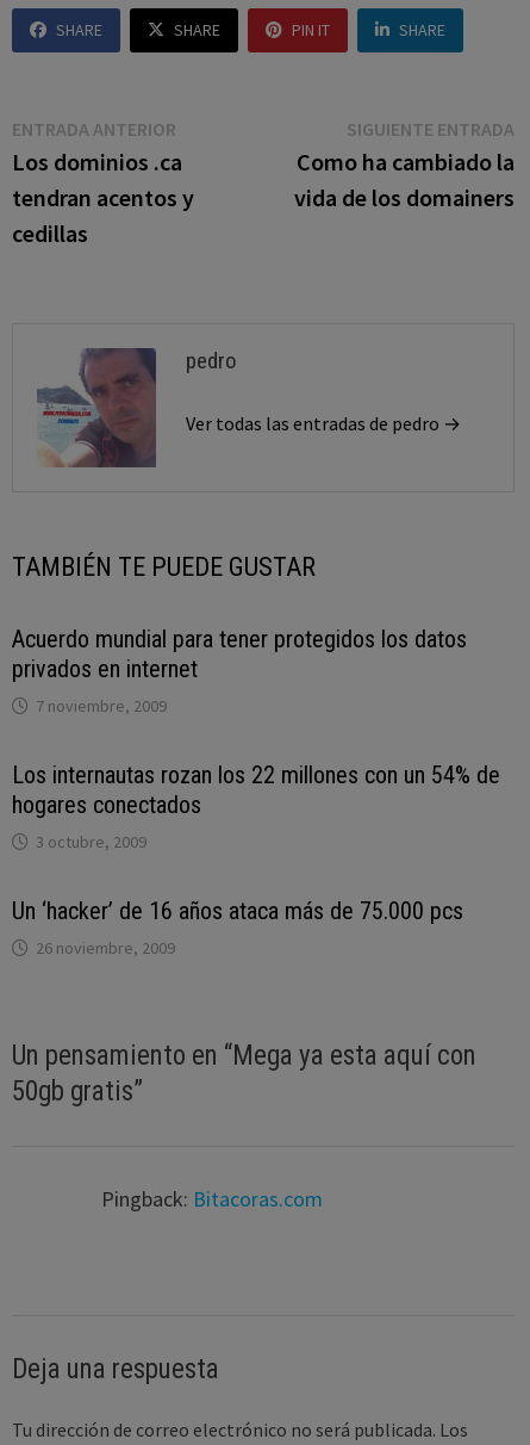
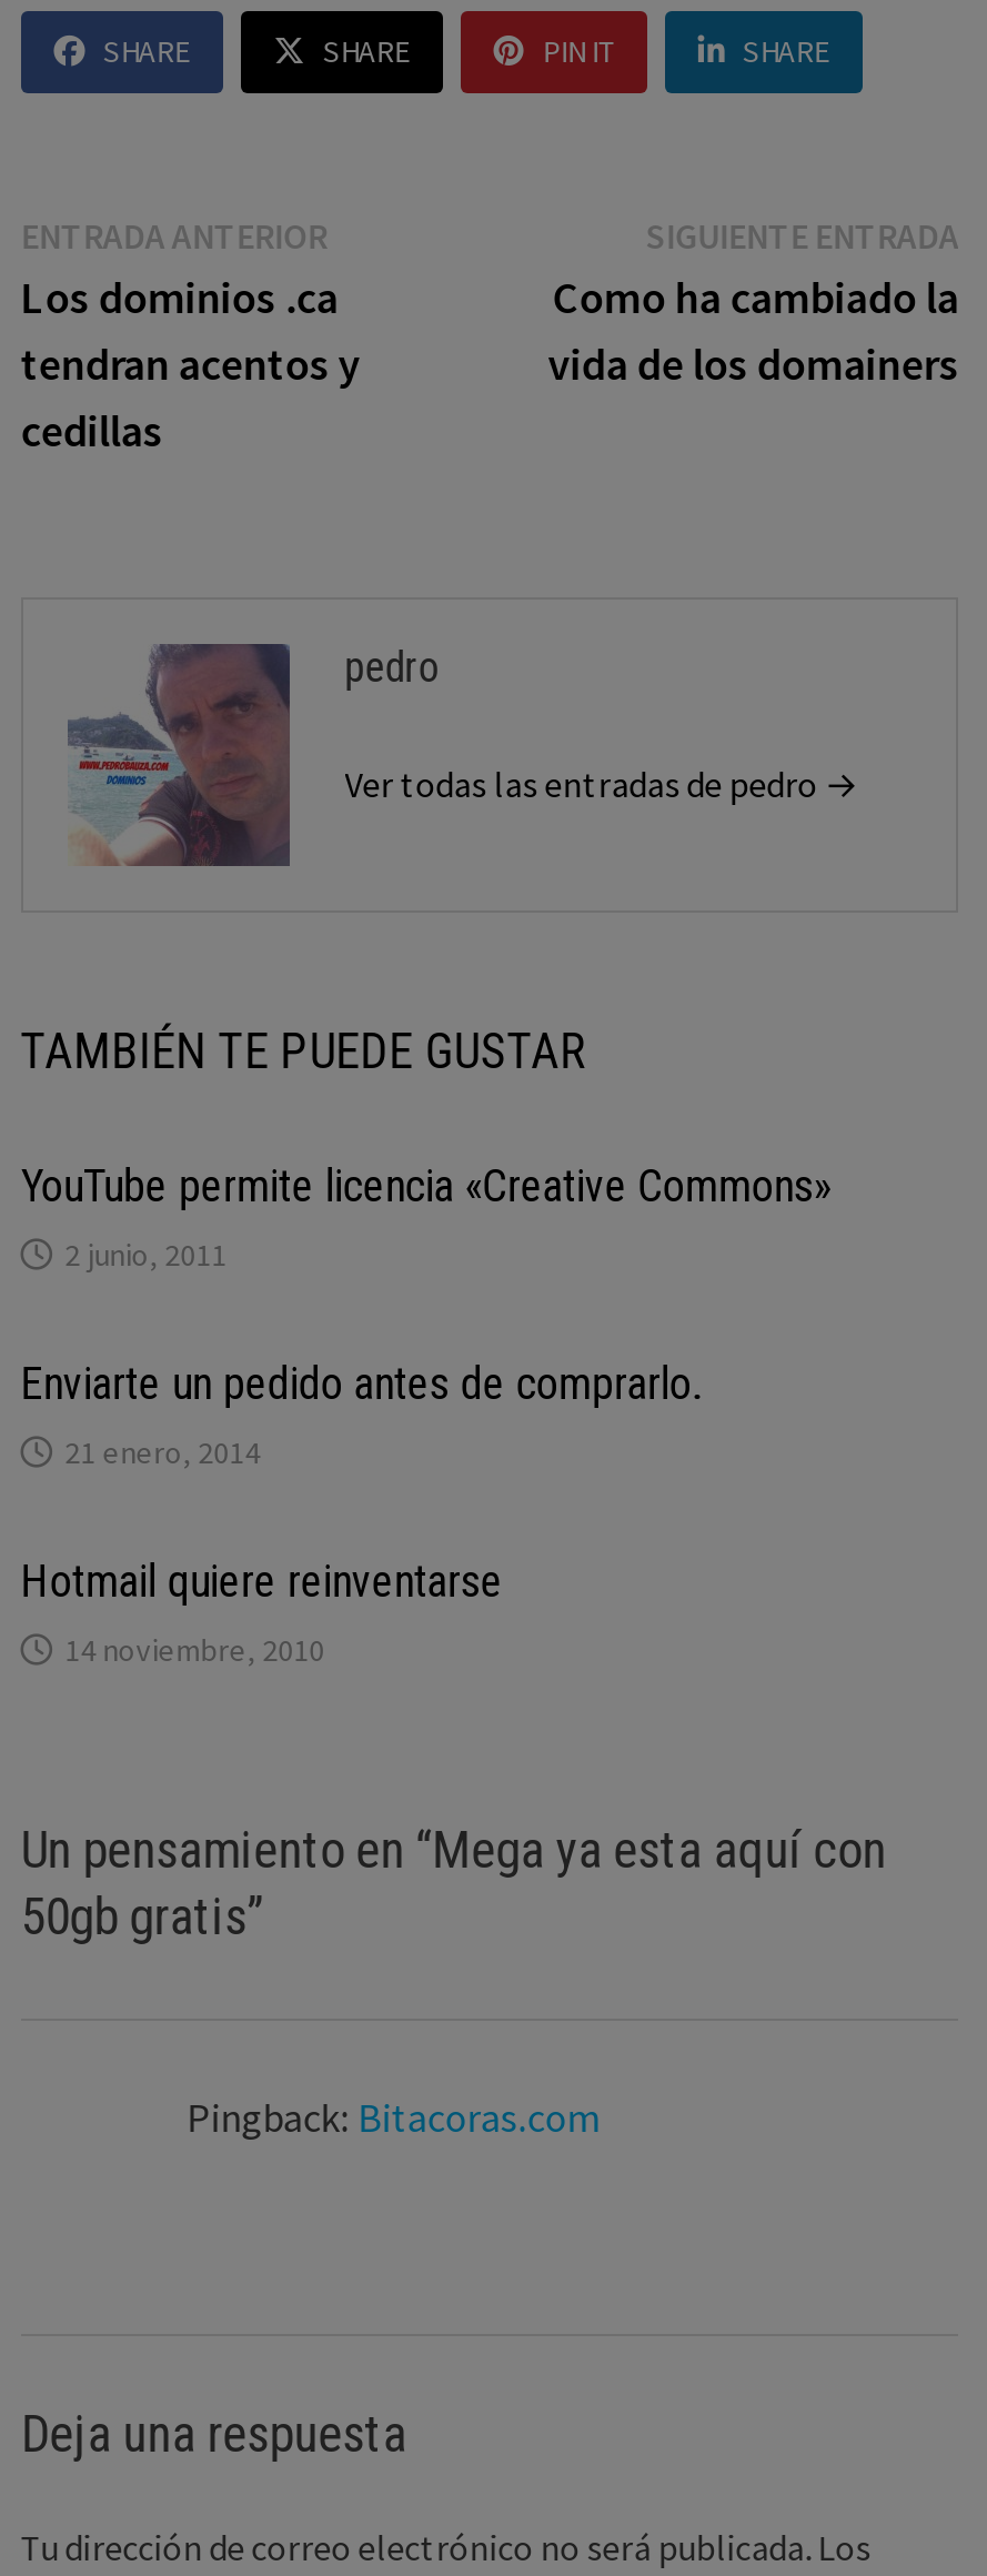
- Acuerdo mundial para tener protegidos los datos
- privados en internet
- 7 noviembre, 2009
+ YouTube permite licencia «Creative Commons»
+ 2 junio, 2011

- Los internautas rozan los 22 millones con un 54% de
- hogares conectados
- 3 octubre, 2009
+ Enviarte un pedido antes de comprarlo.
+ 21 enero, 2014

- Un ‘hacker’ de 16 años ataca más de 75.000 pcs
- 26 noviembre, 2009
+ Hotmail quiere reinventarse
+ 14 noviembre, 2010
